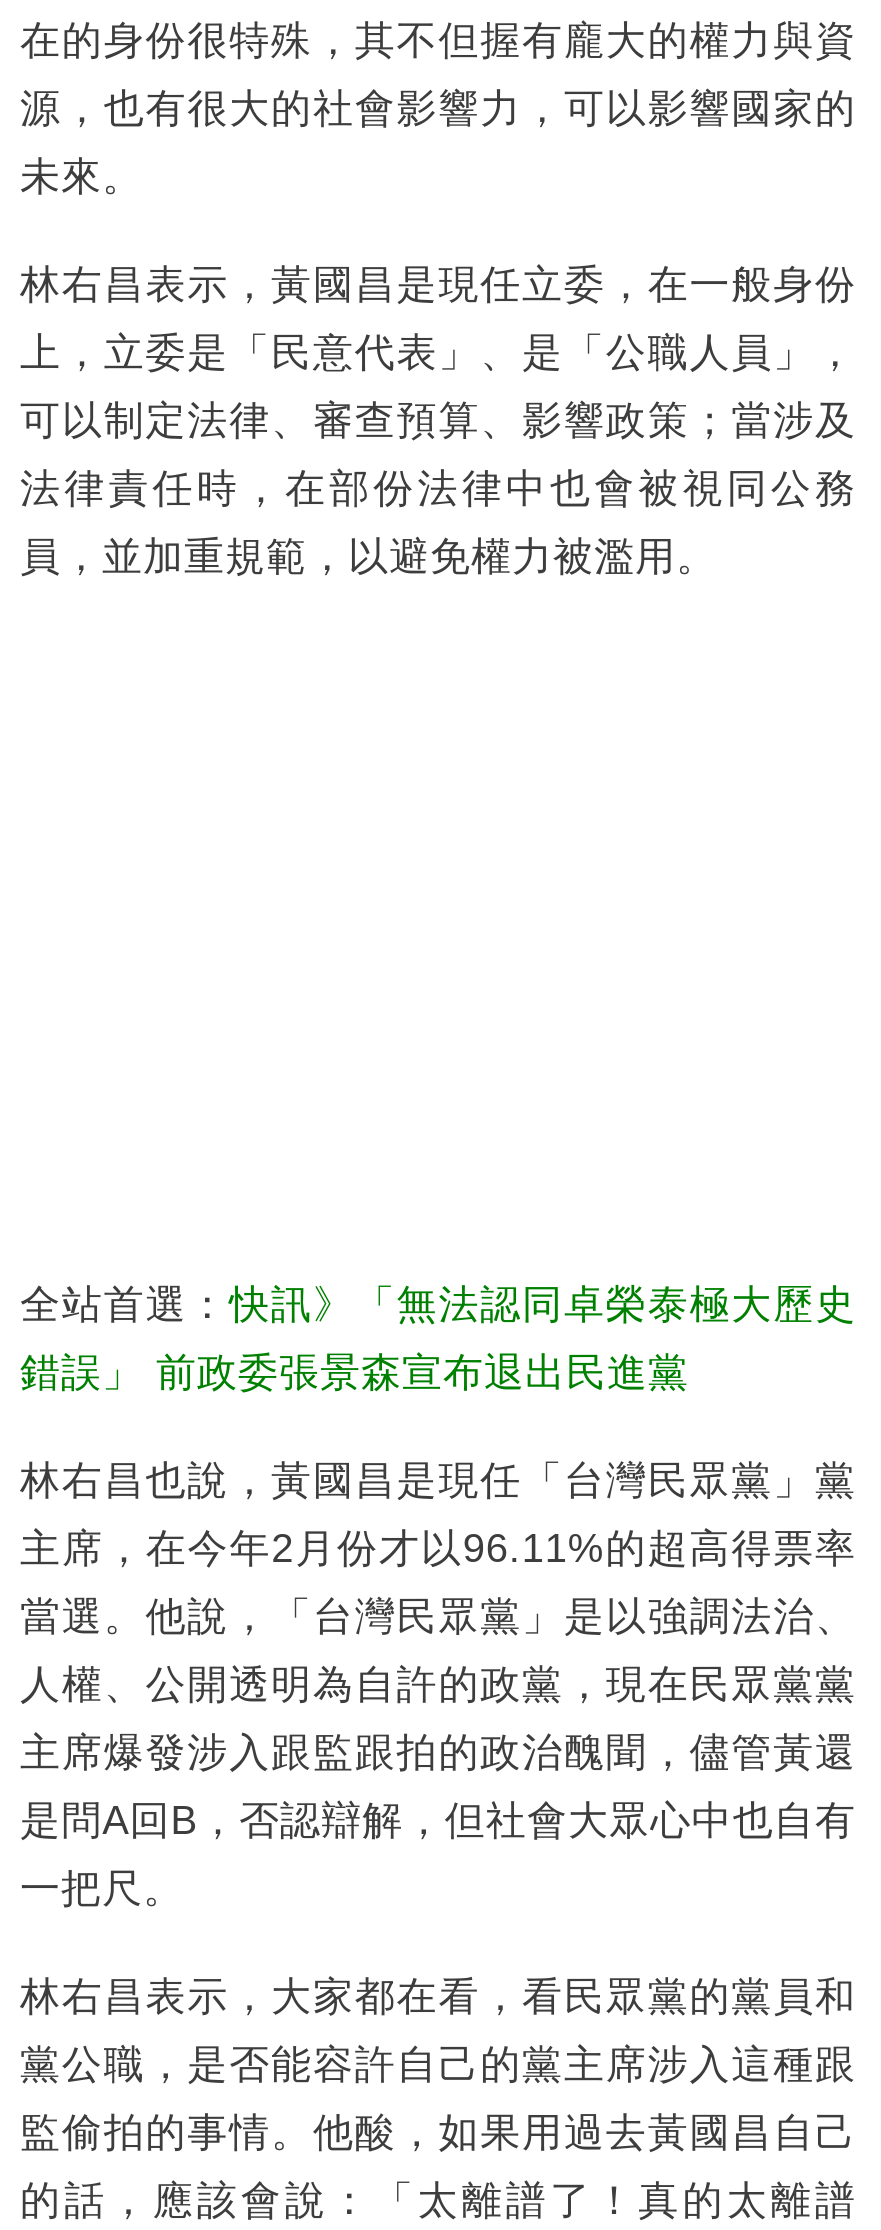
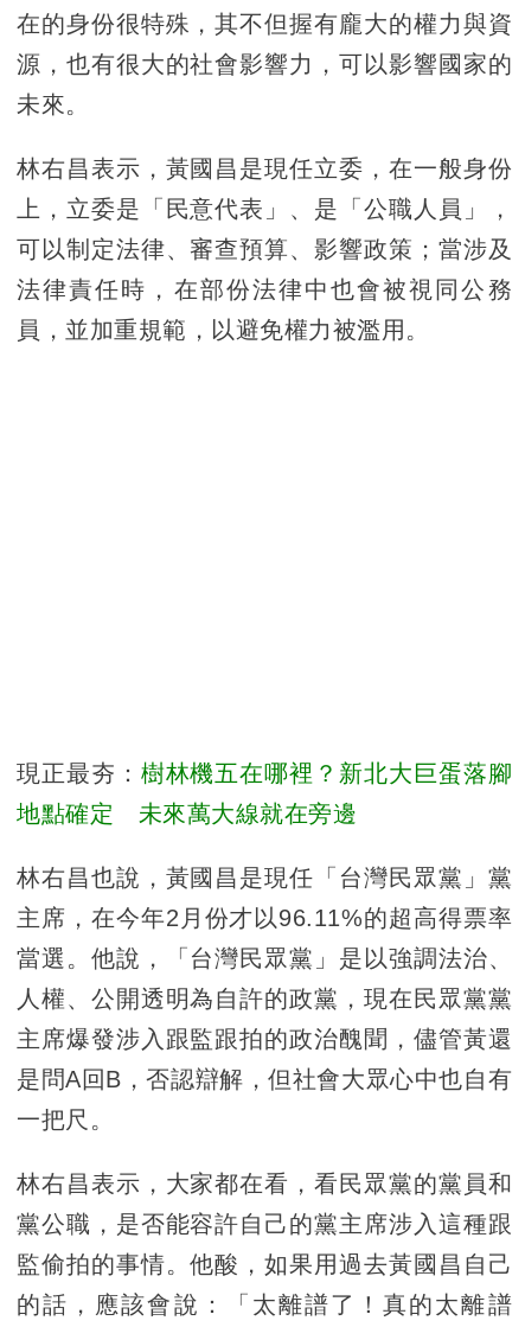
- 全站首選：快訊》「無法認同卓榮泰極大歷史
+ 現正最夯：樹林機五在哪裡？新北大巨蛋落腳

- 錯誤」 前政委張景森宣布退出民進黨
+ 地點確定 未來萬大線就在旁邊
